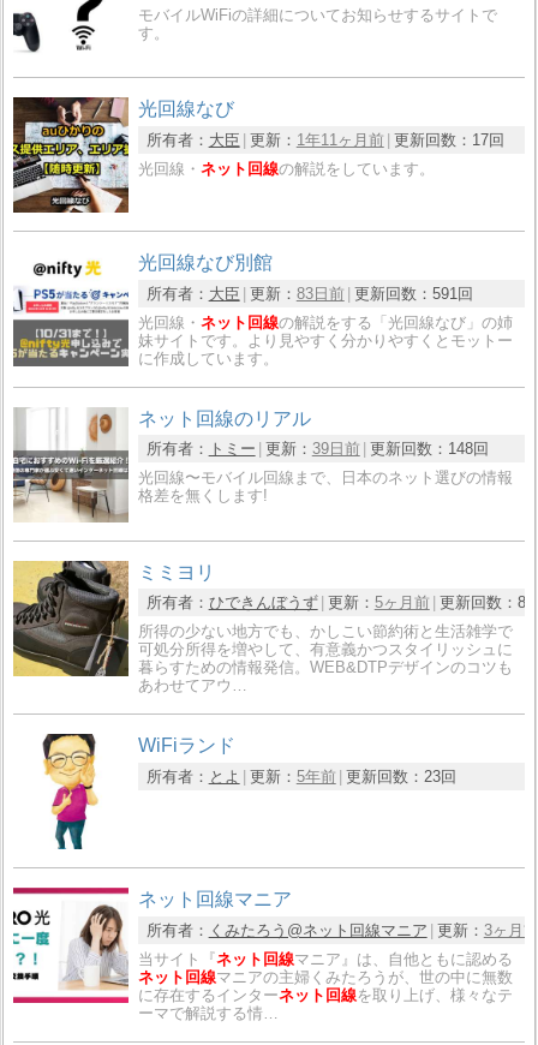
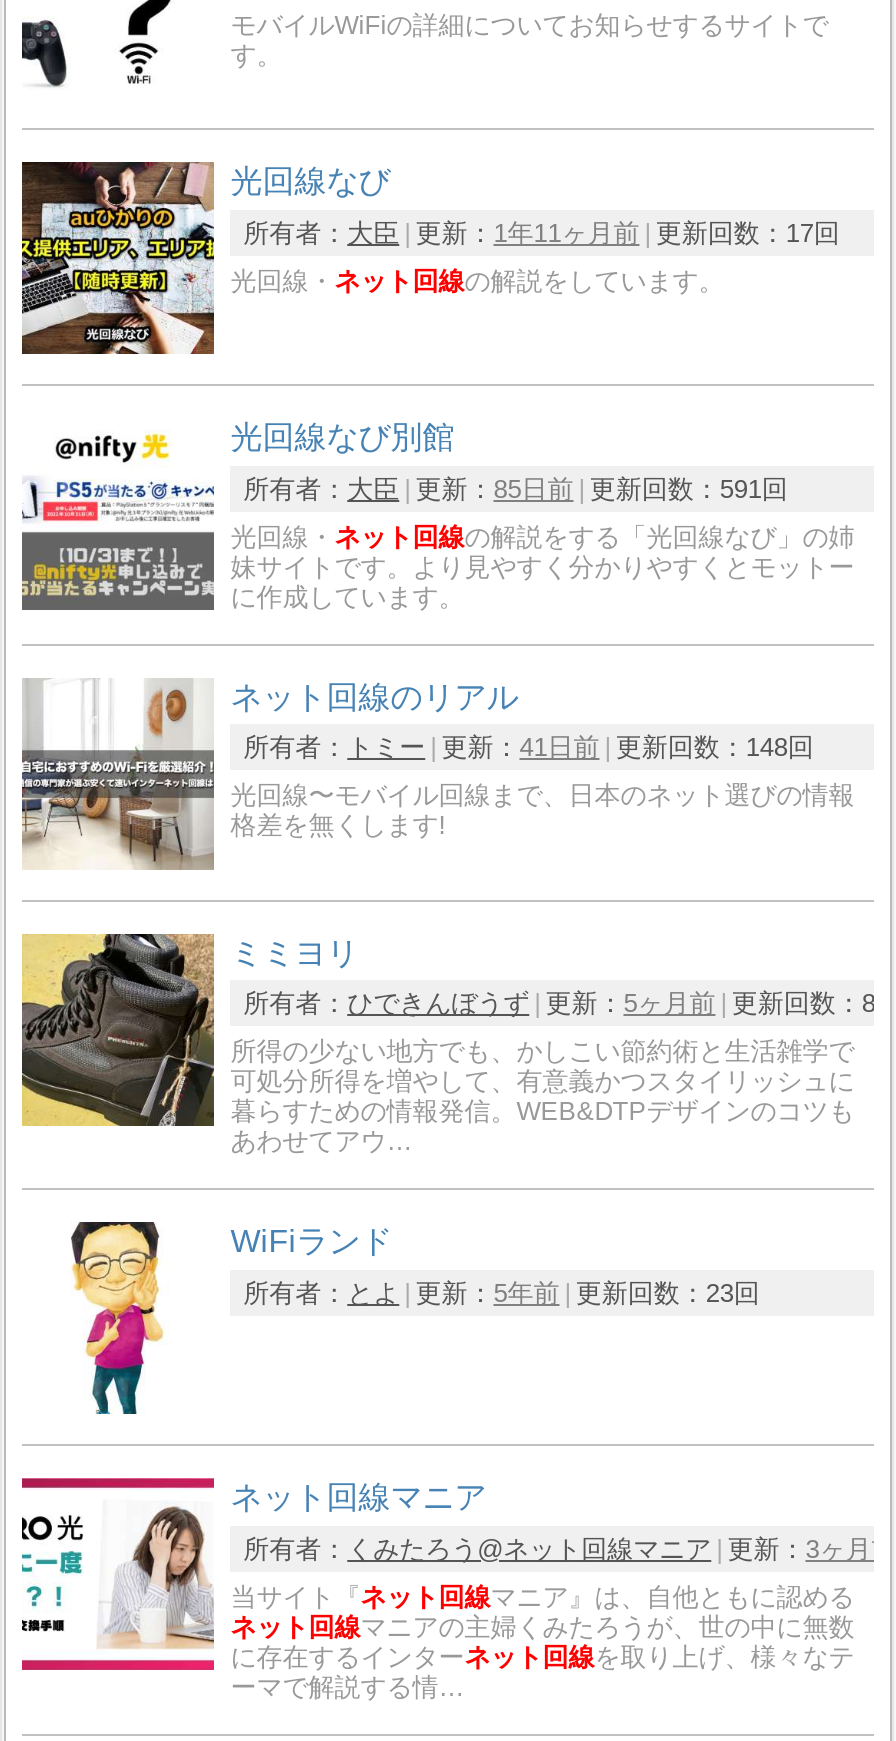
- 所有者：大臣 更新：83日前 更新回数：591回
+ 所有者：大臣 更新：85日前 更新回数：591回

- 所有者：トミー 更新：39日前 更新回数：148回
+ 所有者：トミー 更新：41日前 更新回数：148回
